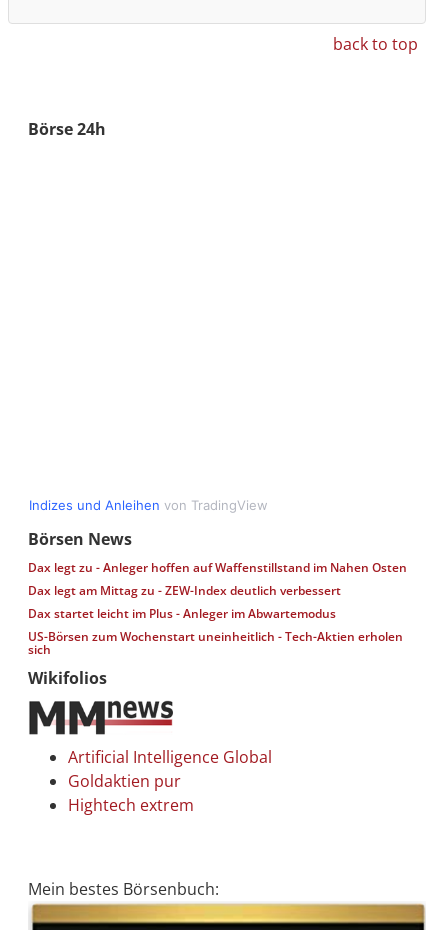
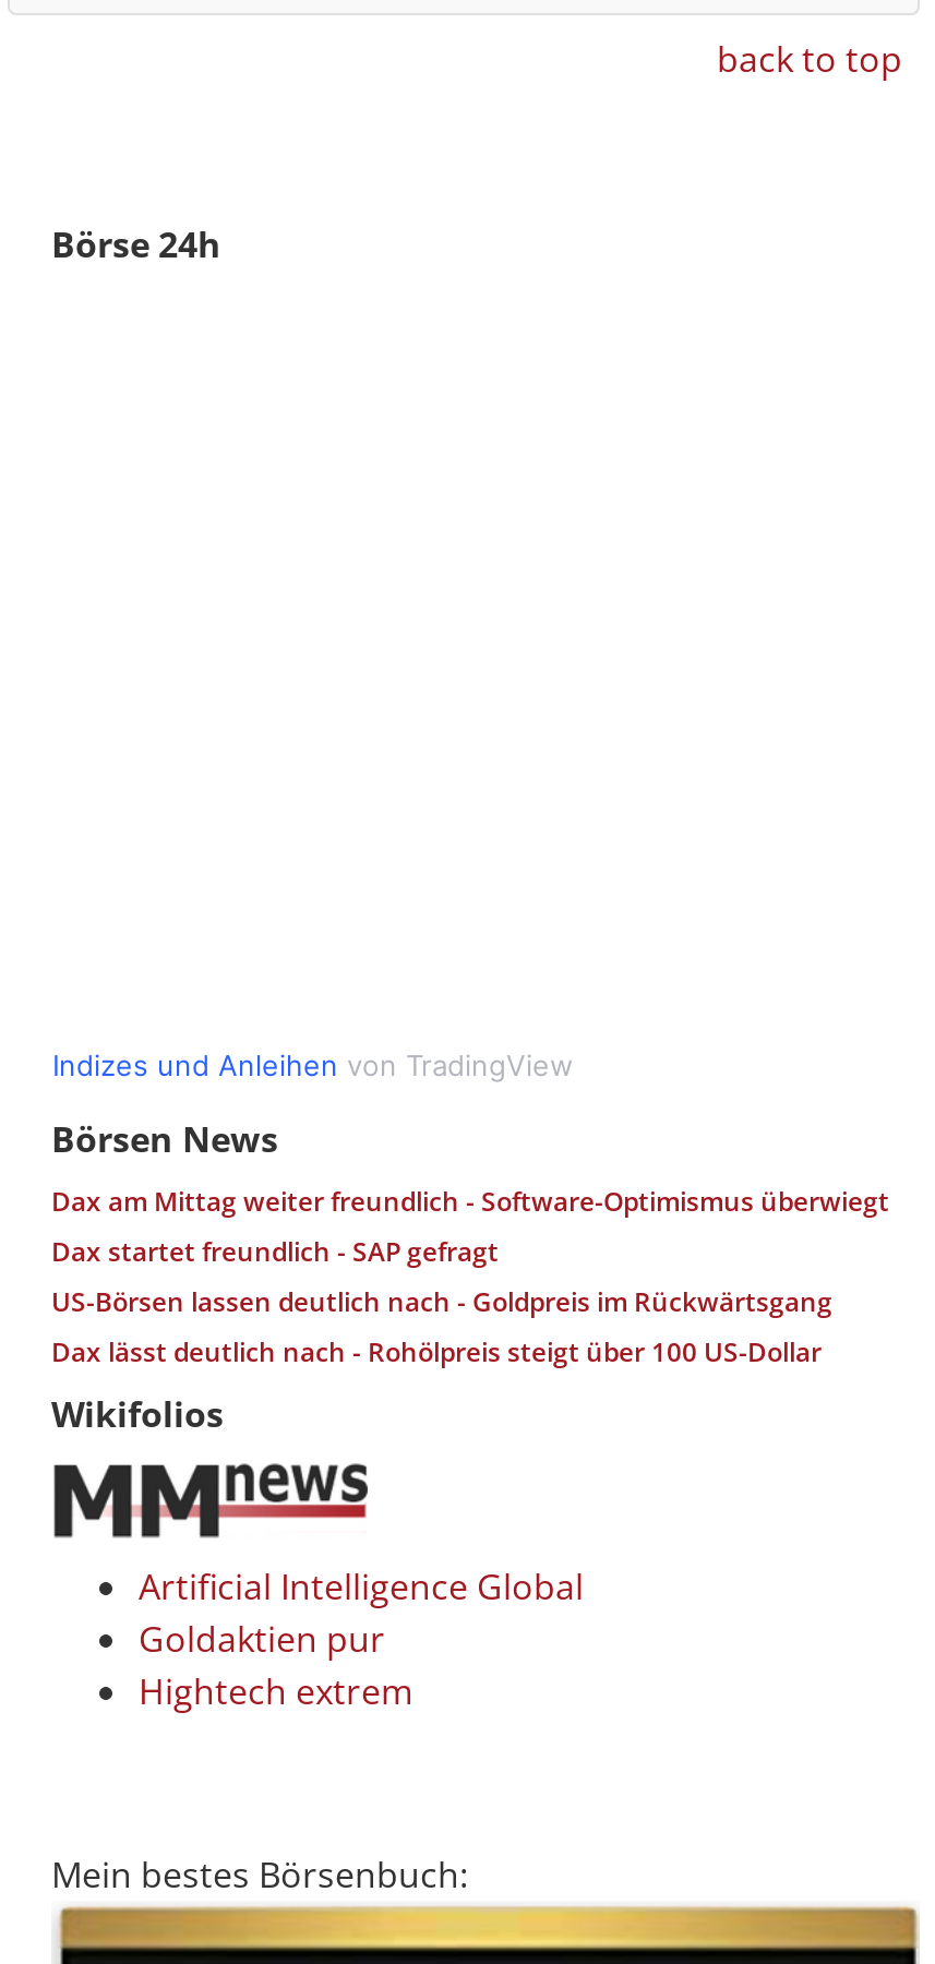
- Dax legt zu - Anleger hoffen auf Waffenstillstand im Nahen Osten
- Dax legt am Mittag zu - ZEW-Index deutlich verbessert
- Dax startet leicht im Plus - Anleger im Abwartemodus
- US-Börsen zum Wochenstart uneinheitlich - Tech-Aktien erholen
- sich
+ Dax am Mittag weiter freundlich - Software-Optimismus überwiegt
+ Dax startet freundlich - SAP gefragt
+ US-Börsen lassen deutlich nach - Goldpreis im Rückwärtsgang
+ Dax lässt deutlich nach - Rohölpreis steigt über 100 US-Dollar
